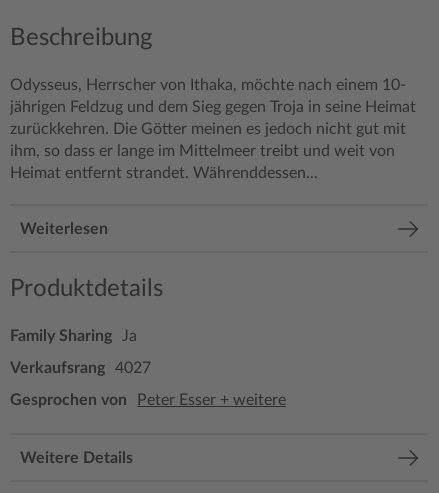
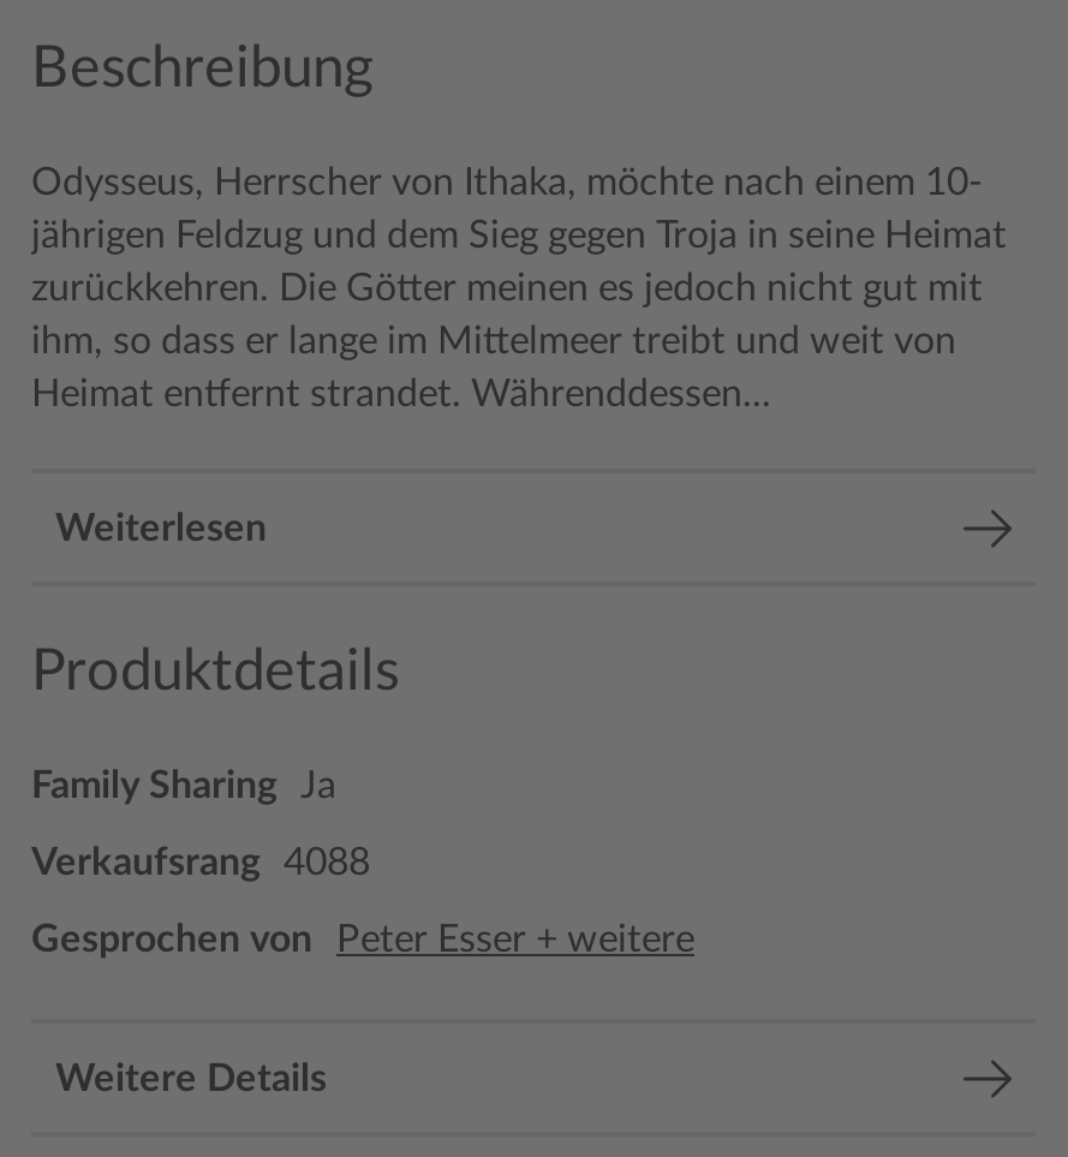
- Verkaufsrang 4027
+ Verkaufsrang 4088
